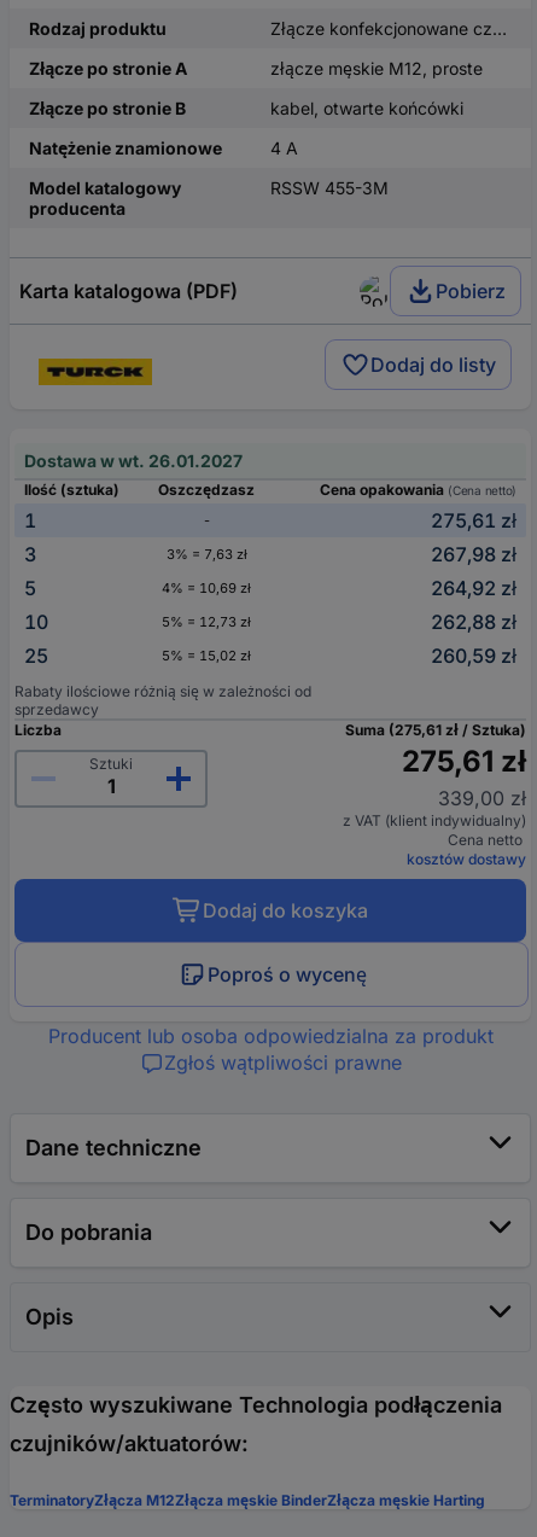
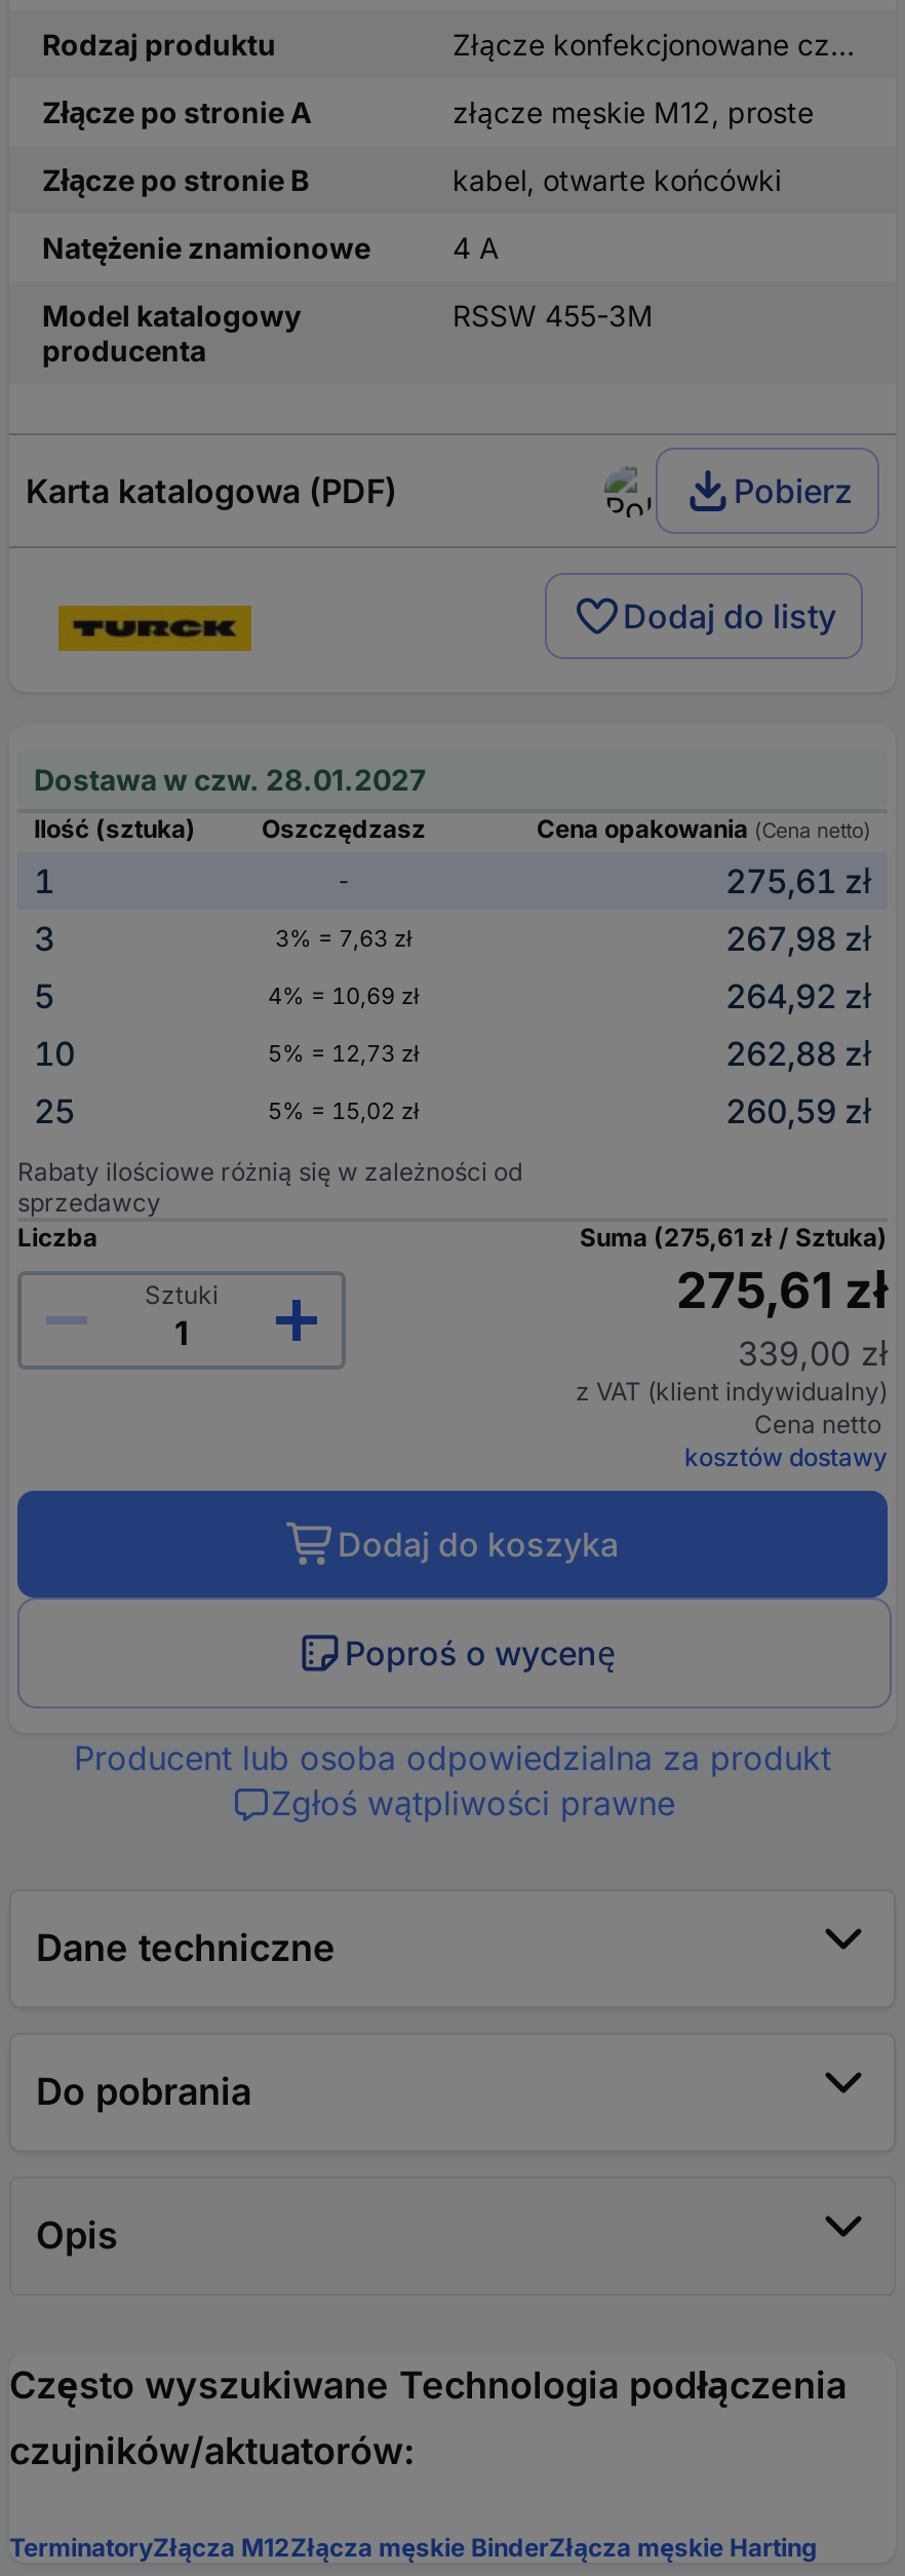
- Dostawa w wt. 26.01.2027
+ Dostawa w czw. 28.01.2027
